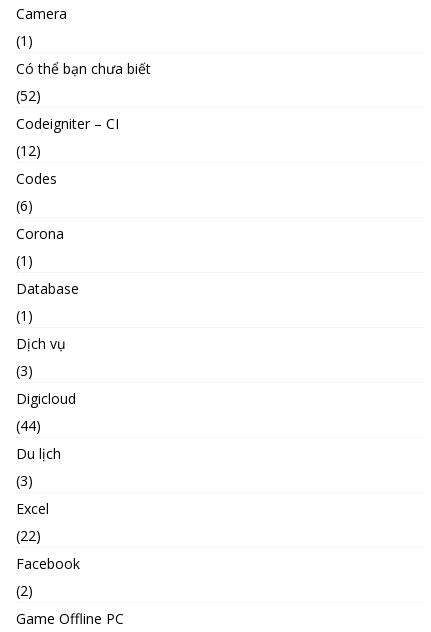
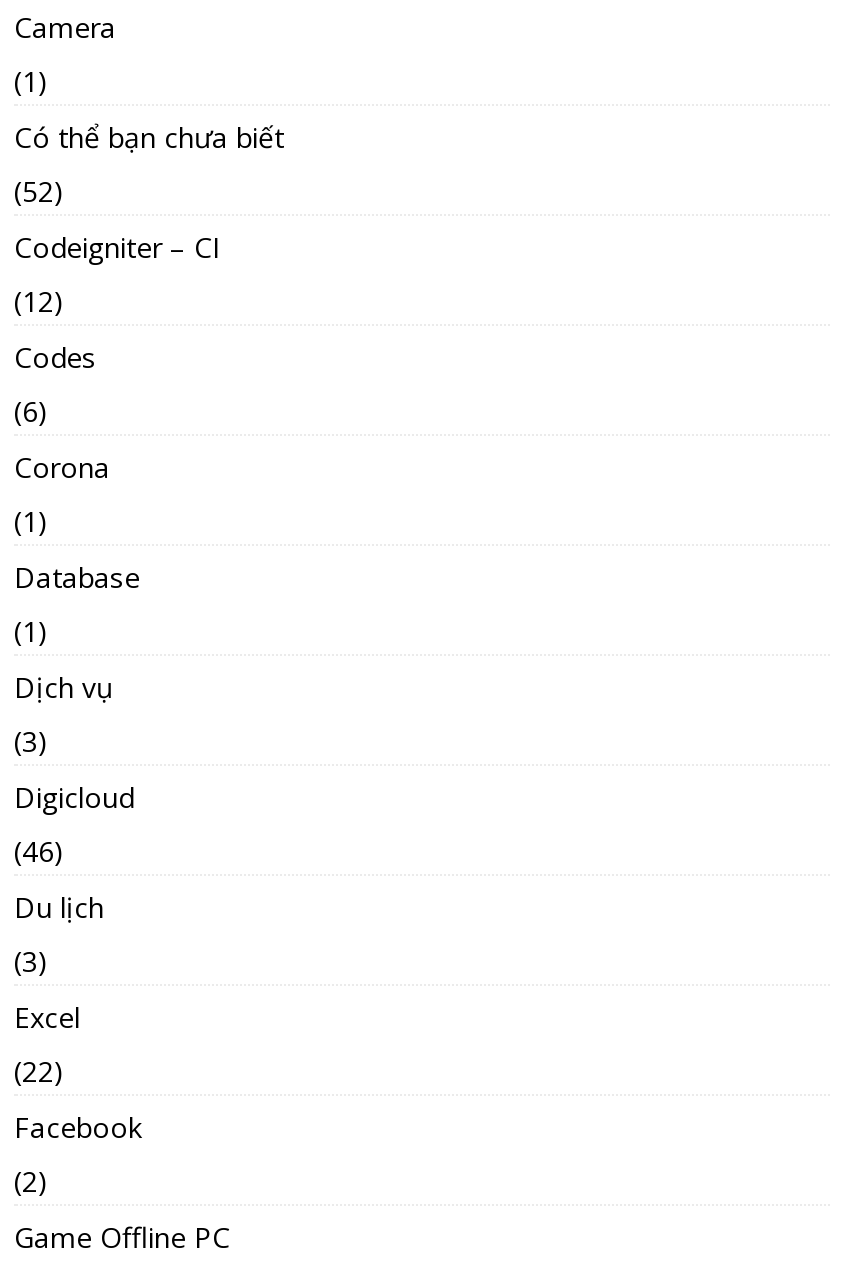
- (44)
+ (46)
